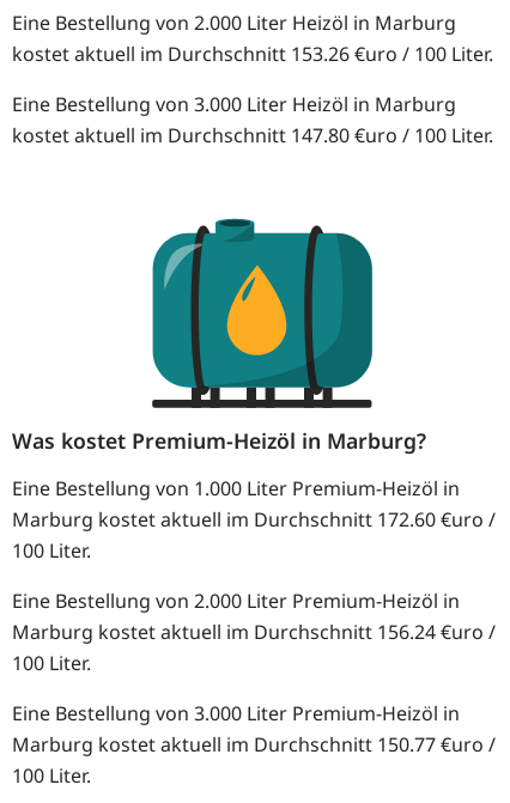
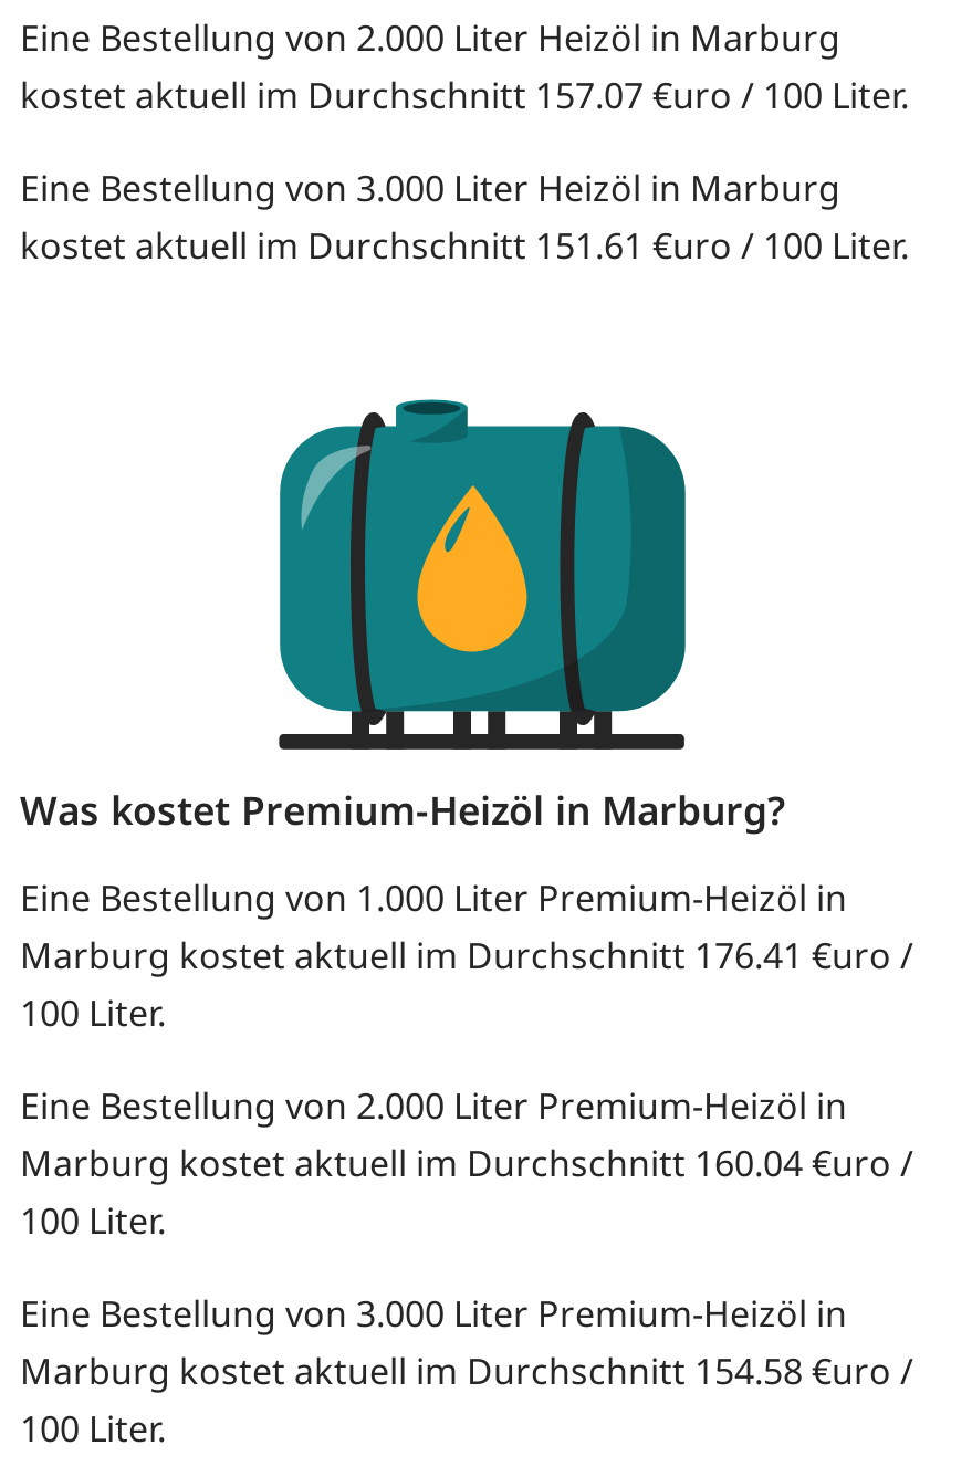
- kostet aktuell im Durchschnitt 153.26 €uro / 100 Liter.
+ kostet aktuell im Durchschnitt 157.07 €uro / 100 Liter.

- kostet aktuell im Durchschnitt 147.80 €uro / 100 Liter.
+ kostet aktuell im Durchschnitt 151.61 €uro / 100 Liter.

- Marburg kostet aktuell im Durchschnitt 172.60 €uro /
+ Marburg kostet aktuell im Durchschnitt 176.41 €uro /

- Marburg kostet aktuell im Durchschnitt 156.24 €uro /
+ Marburg kostet aktuell im Durchschnitt 160.04 €uro /

- Marburg kostet aktuell im Durchschnitt 150.77 €uro /
+ Marburg kostet aktuell im Durchschnitt 154.58 €uro /
